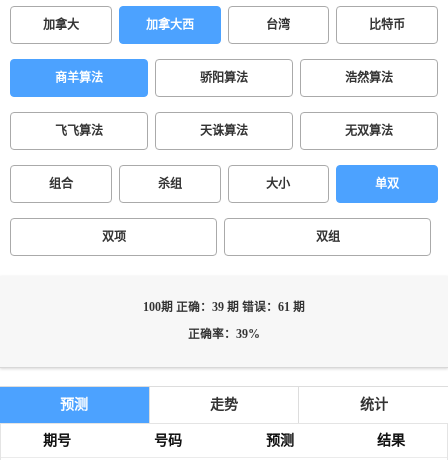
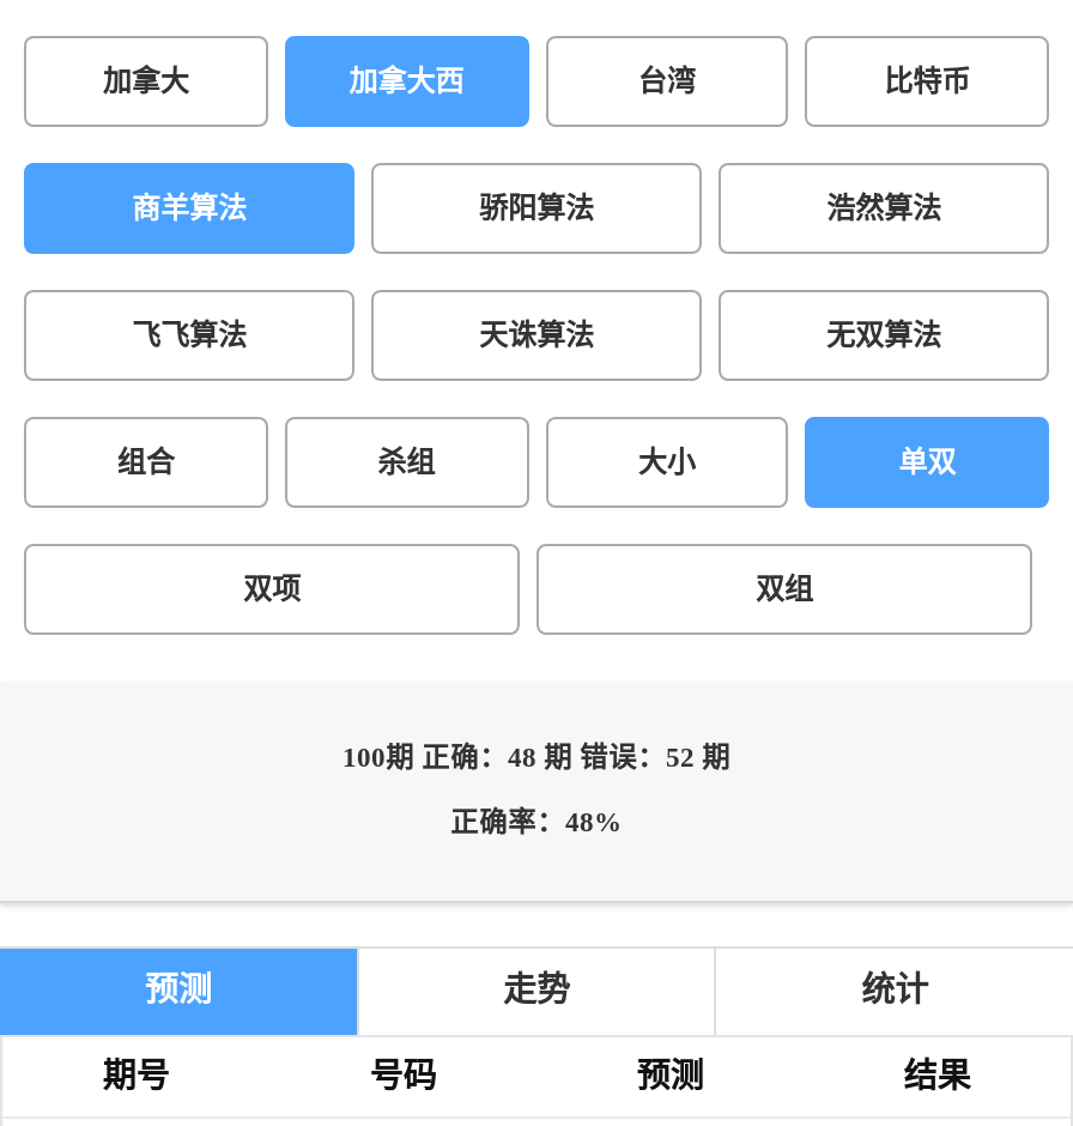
- 100期 正确：39 期 错误：61 期
+ 100期 正确：48 期 错误：52 期

- 正确率：39%
+ 正确率：48%
